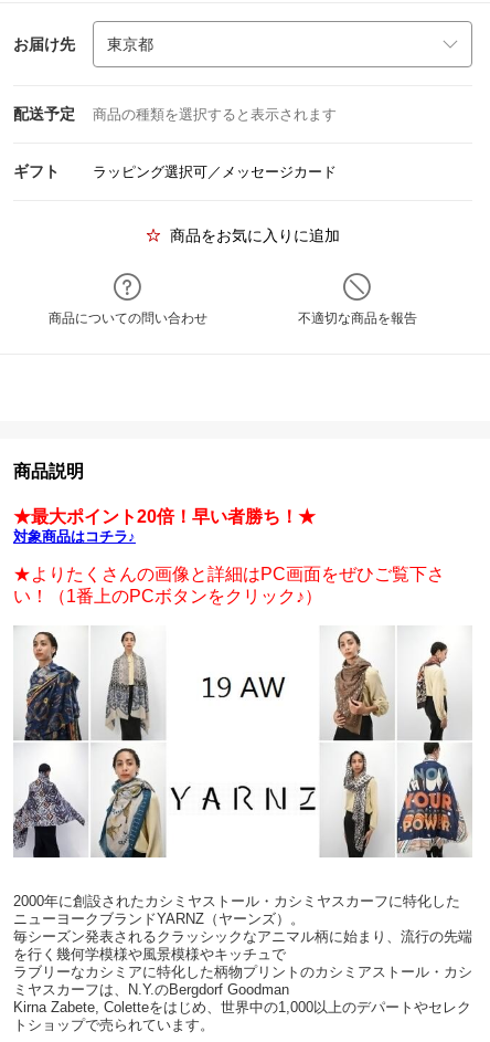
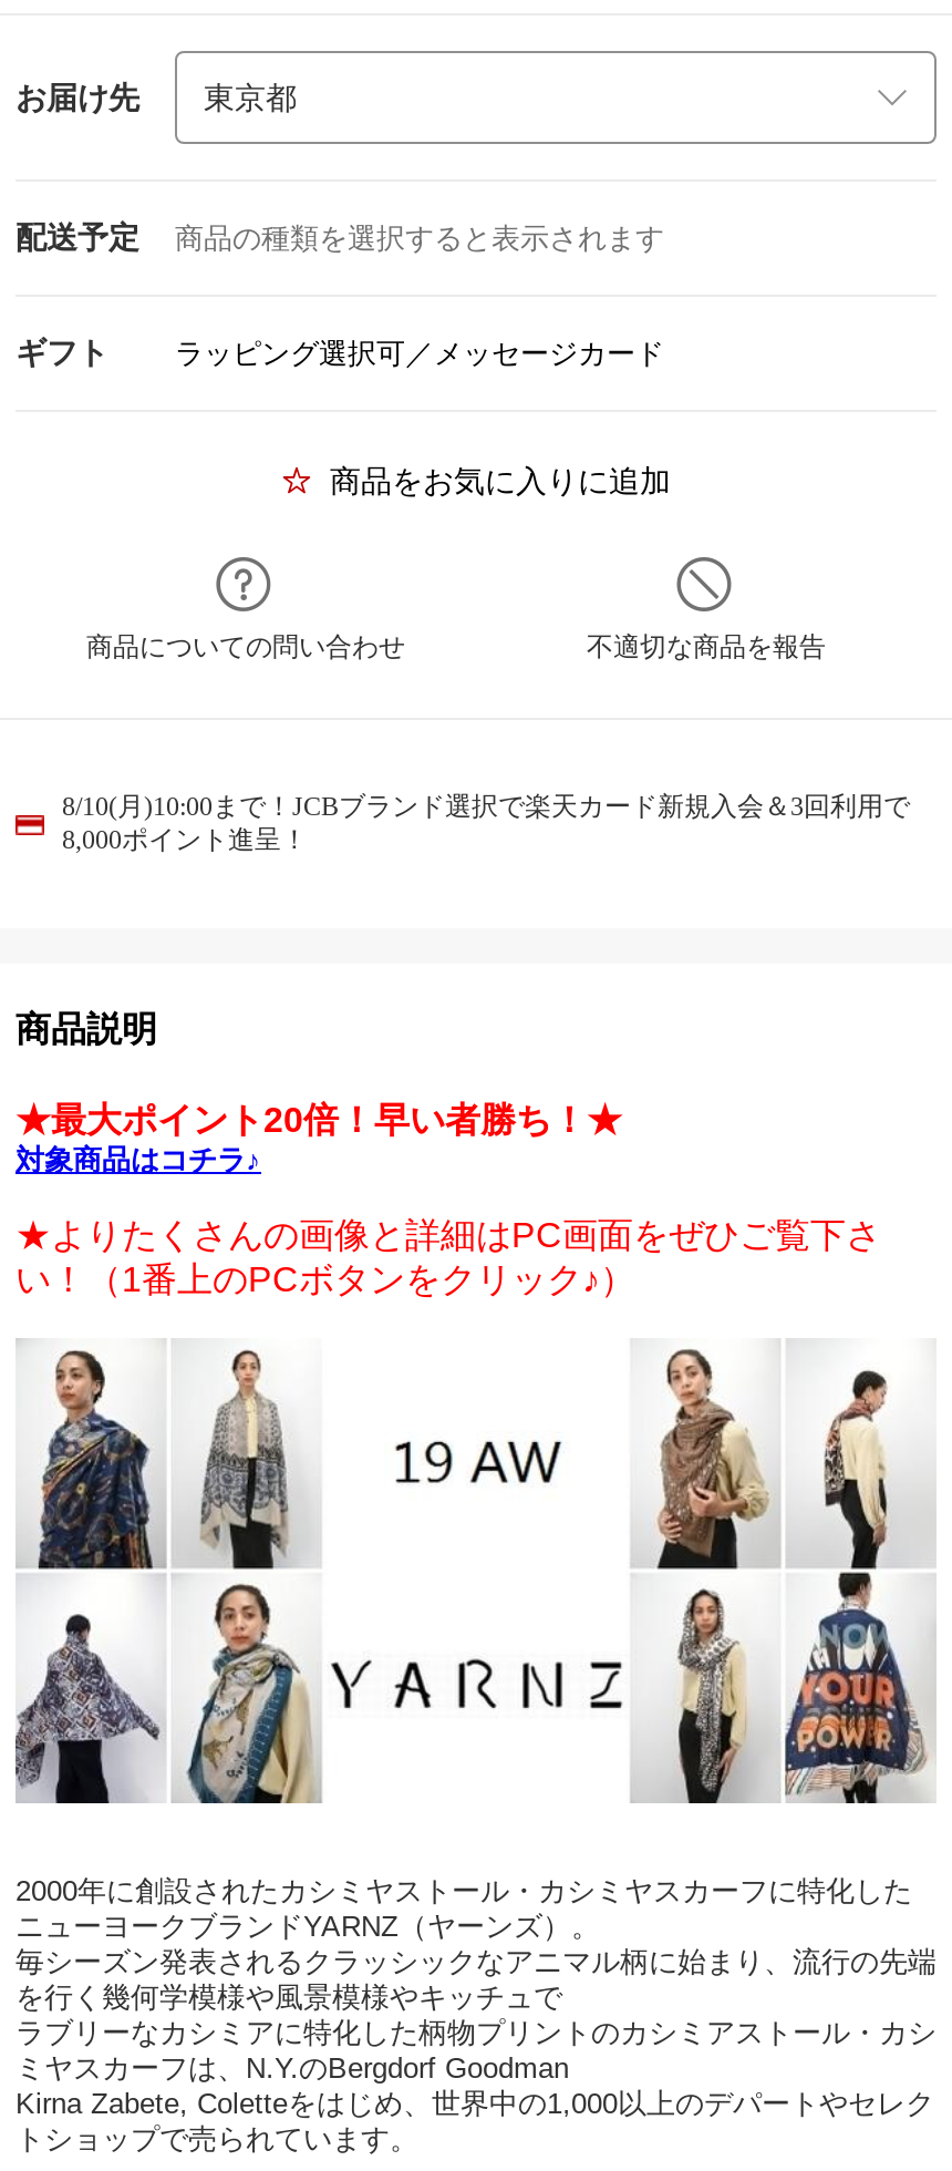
+ 8/10(月)10:00まで！JCBブランド選択で楽天カード新規入会＆3回利用で
+ 8,000ポイント進呈！
